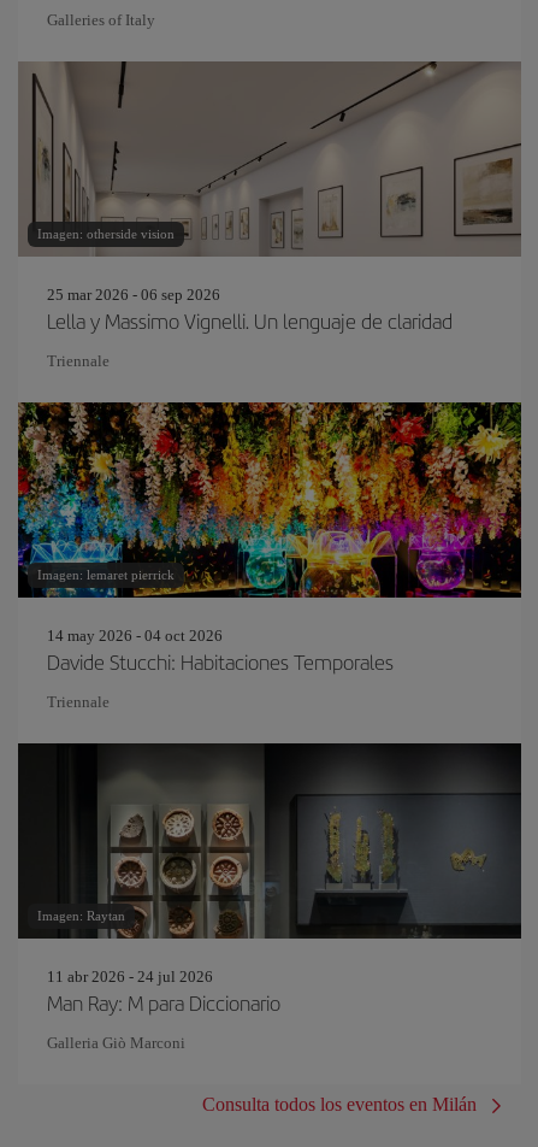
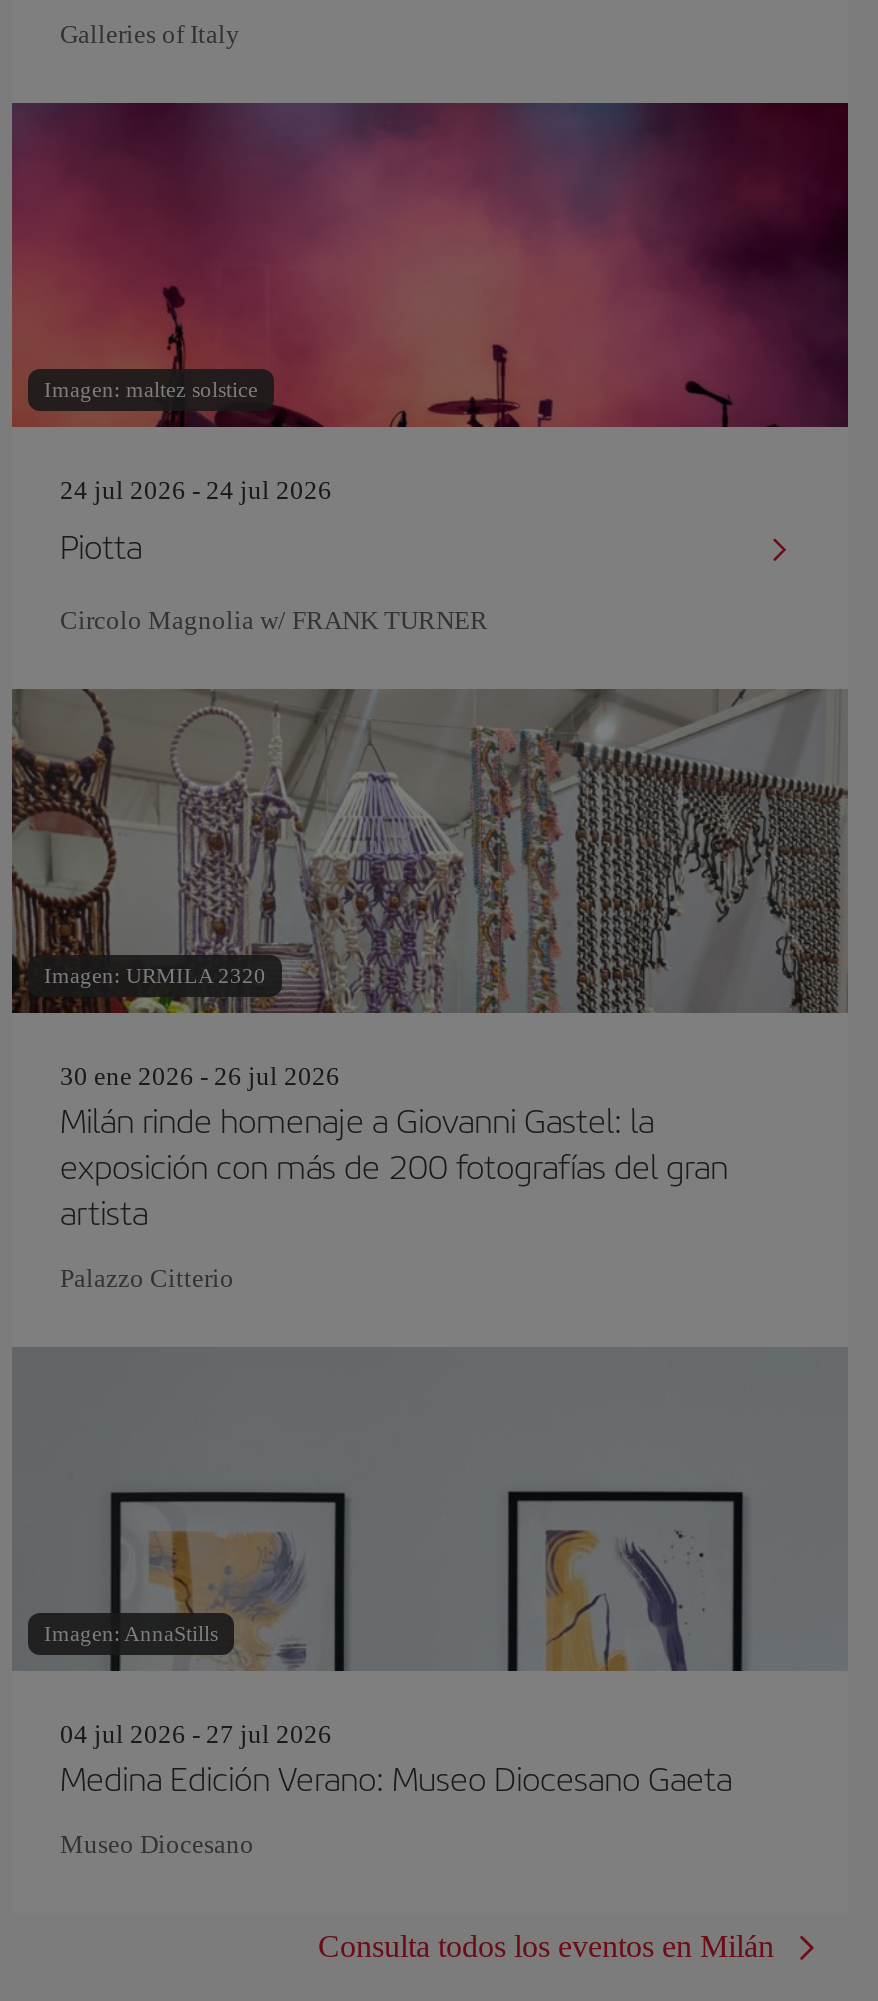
- [image]
- Imagen: otherside vision
+ [image]
+ Imagen: maltez solstice

- 25 mar 2026 - 06 sep 2026
- Lella y Massimo Vignelli. Un lenguaje de claridad
+ 24 jul 2026 - 24 jul 2026
+ Piotta

- Triennale
+ Circolo Magnolia w/ FRANK TURNER

- [image]
- Imagen: lemaret pierrick
+ [image]
+ Imagen: URMILA 2320

- 14 may 2026 - 04 oct 2026
- Davide Stucchi: Habitaciones Temporales
+ 30 ene 2026 - 26 jul 2026
+ Milán rinde homenaje a Giovanni Gastel: la
+ exposición con más de 200 fotografías del gran
+ artista

- Triennale
+ Palazzo Citterio

- [image]
- Imagen: Raytan
+ [image]
+ Imagen: AnnaStills

- 11 abr 2026 - 24 jul 2026
- Man Ray: M para Diccionario
+ 04 jul 2026 - 27 jul 2026
+ Medina Edición Verano: Museo Diocesano Gaeta

- Galleria Giò Marconi
+ Museo Diocesano
